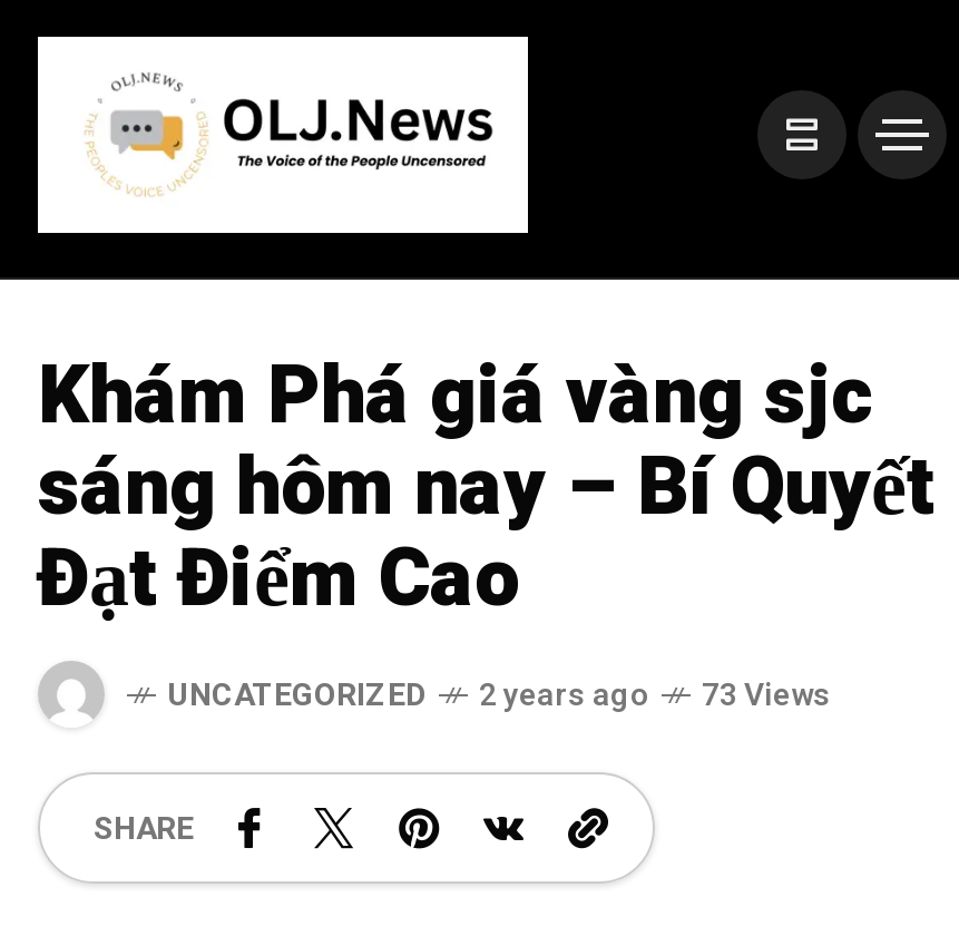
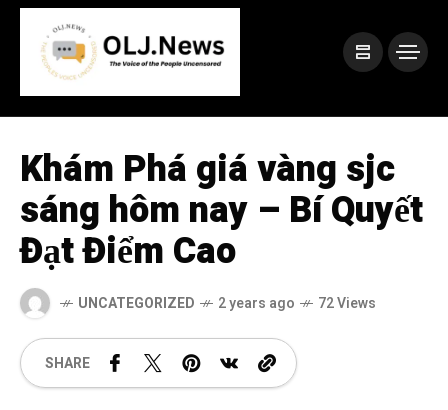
- UNCATEGORIZED 2 years ago 73 Views
+ UNCATEGORIZED 2 years ago 72 Views
